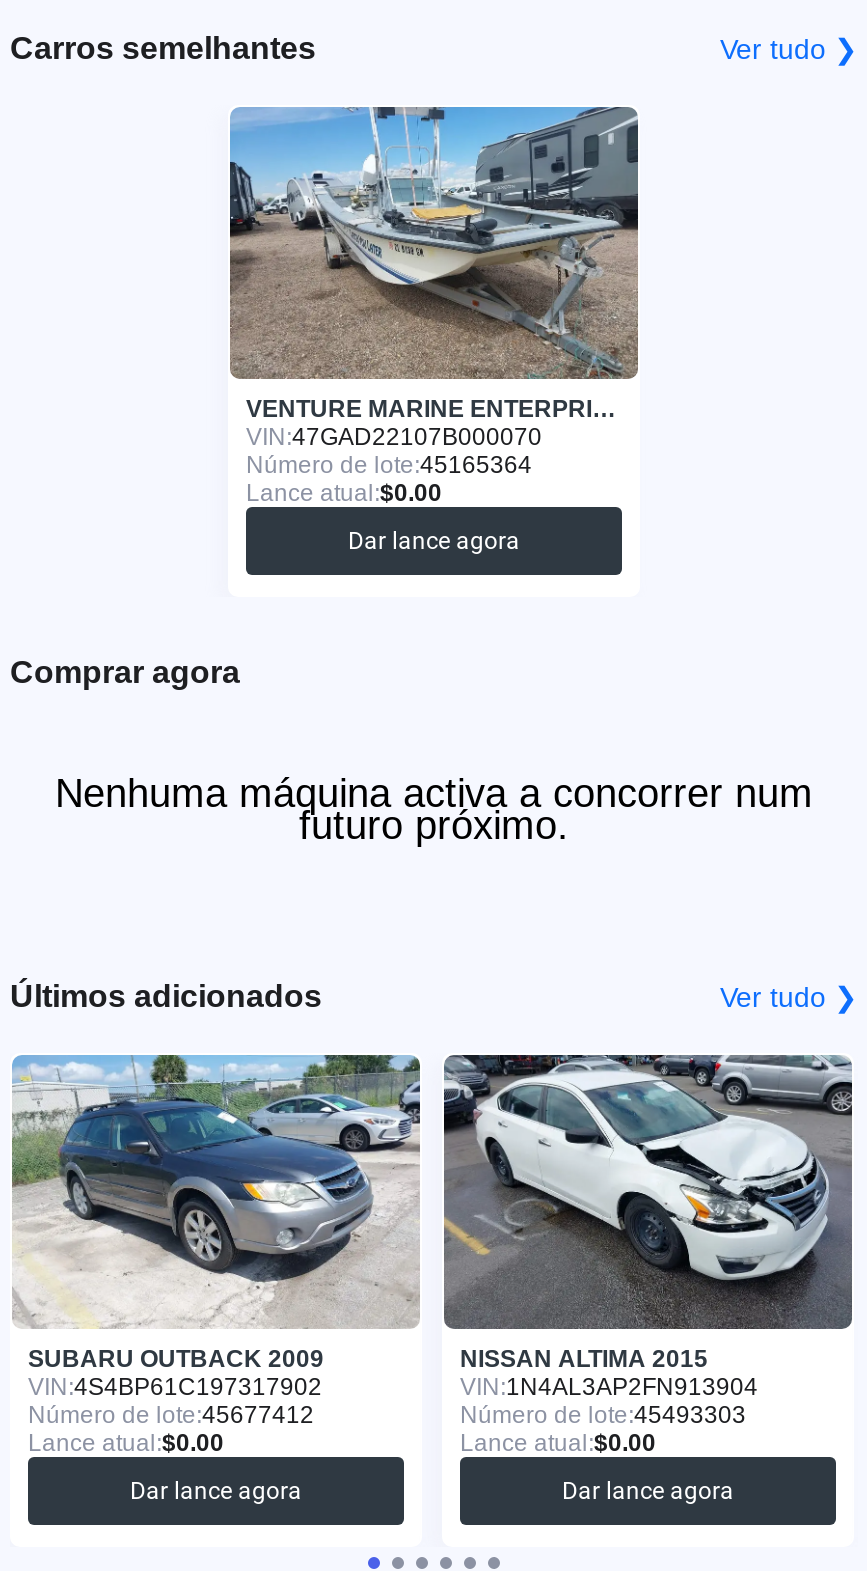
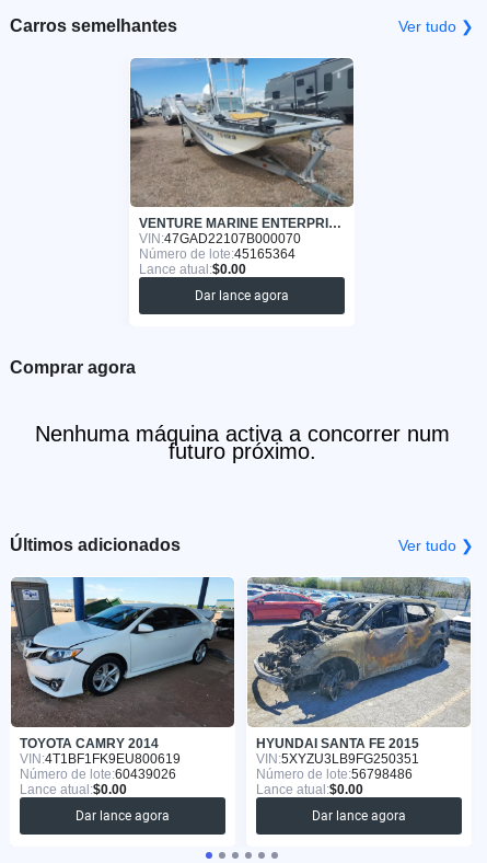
- [image]
- SUBARU OUTBACK 2009
- VIN: 4S4BP61C197317902
- Número de lote:45677412
+ [image]
+ TOYOTA CAMRY 2014
+ VIN: 4T1BF1FK9EU800619
+ Número de lote:60439026

- [image]
- NISSAN ALTIMA 2015
- VIN: 1N4AL3AP2FN913904
- Número de lote:45493303
+ [image]
+ HYUNDAI SANTA FE 2015
+ VIN: 5XYZU3LB9FG250351
+ Número de lote:56798486
